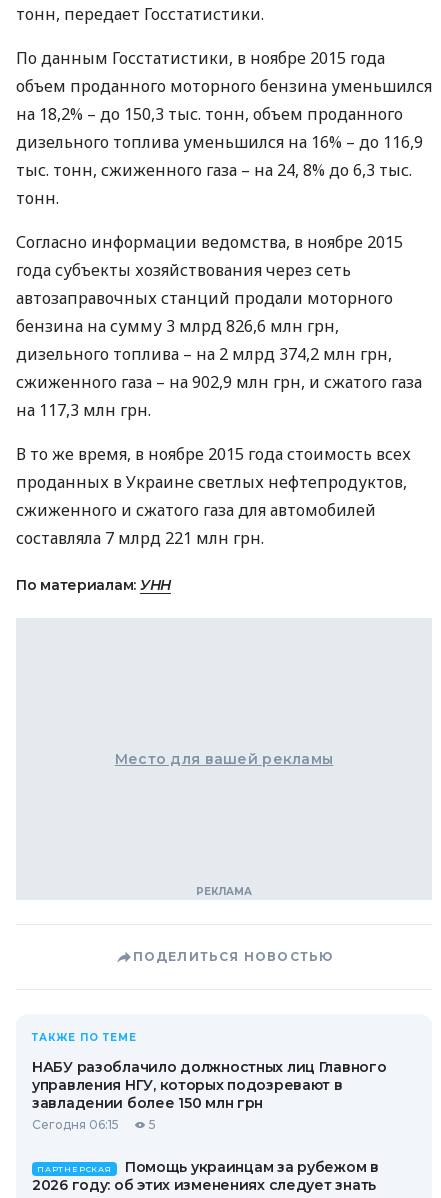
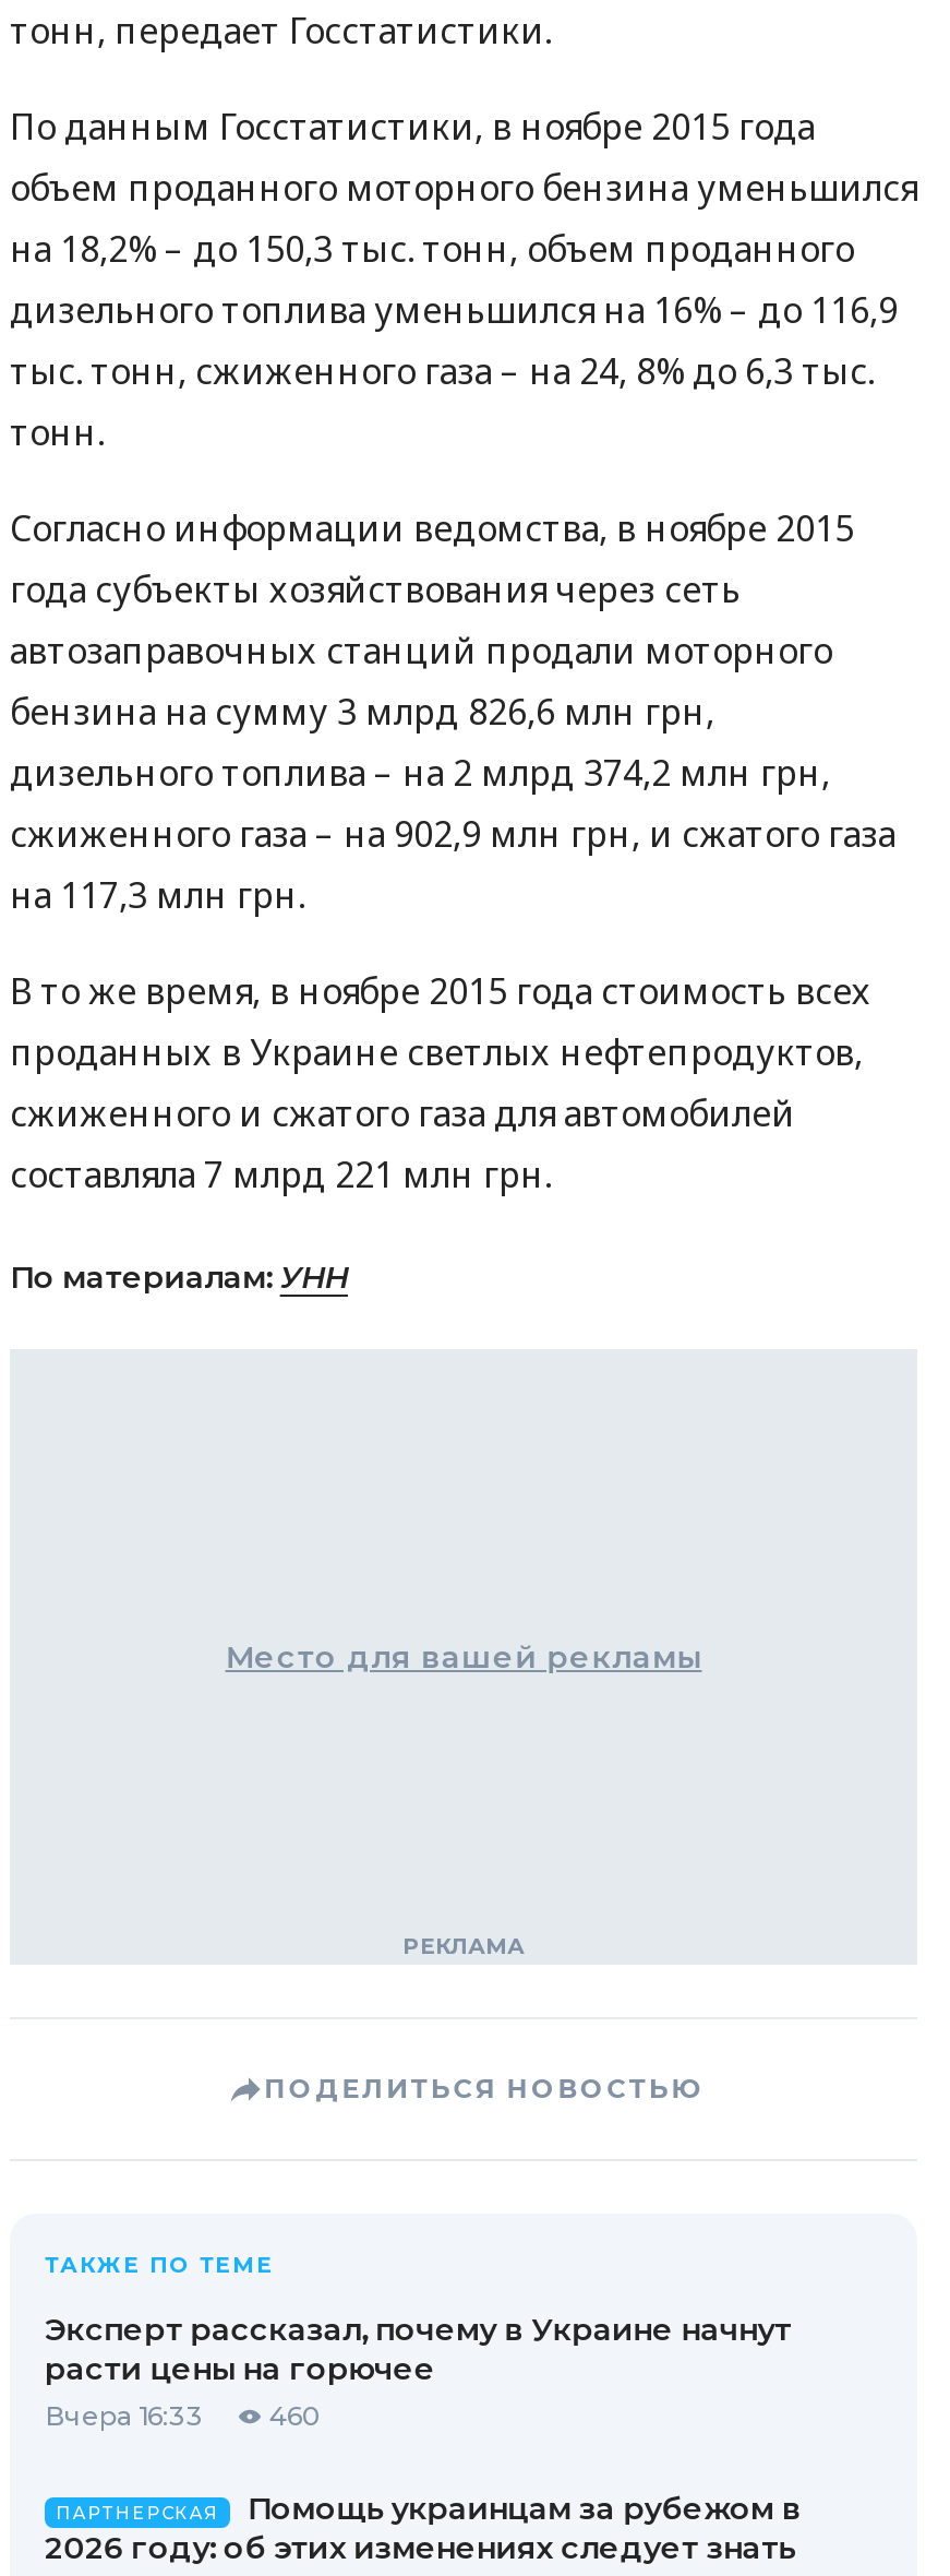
- НАБУ разоблачило должностных лиц Главного
- управления НГУ, которых подозревают в
- завладении более 150 млн грн
- Сегодня 06:15
- 5
+ Эксперт рассказал, почему в Украине начнут
+ расти цены на горючее
+ Вчера 16:33
+ 460
